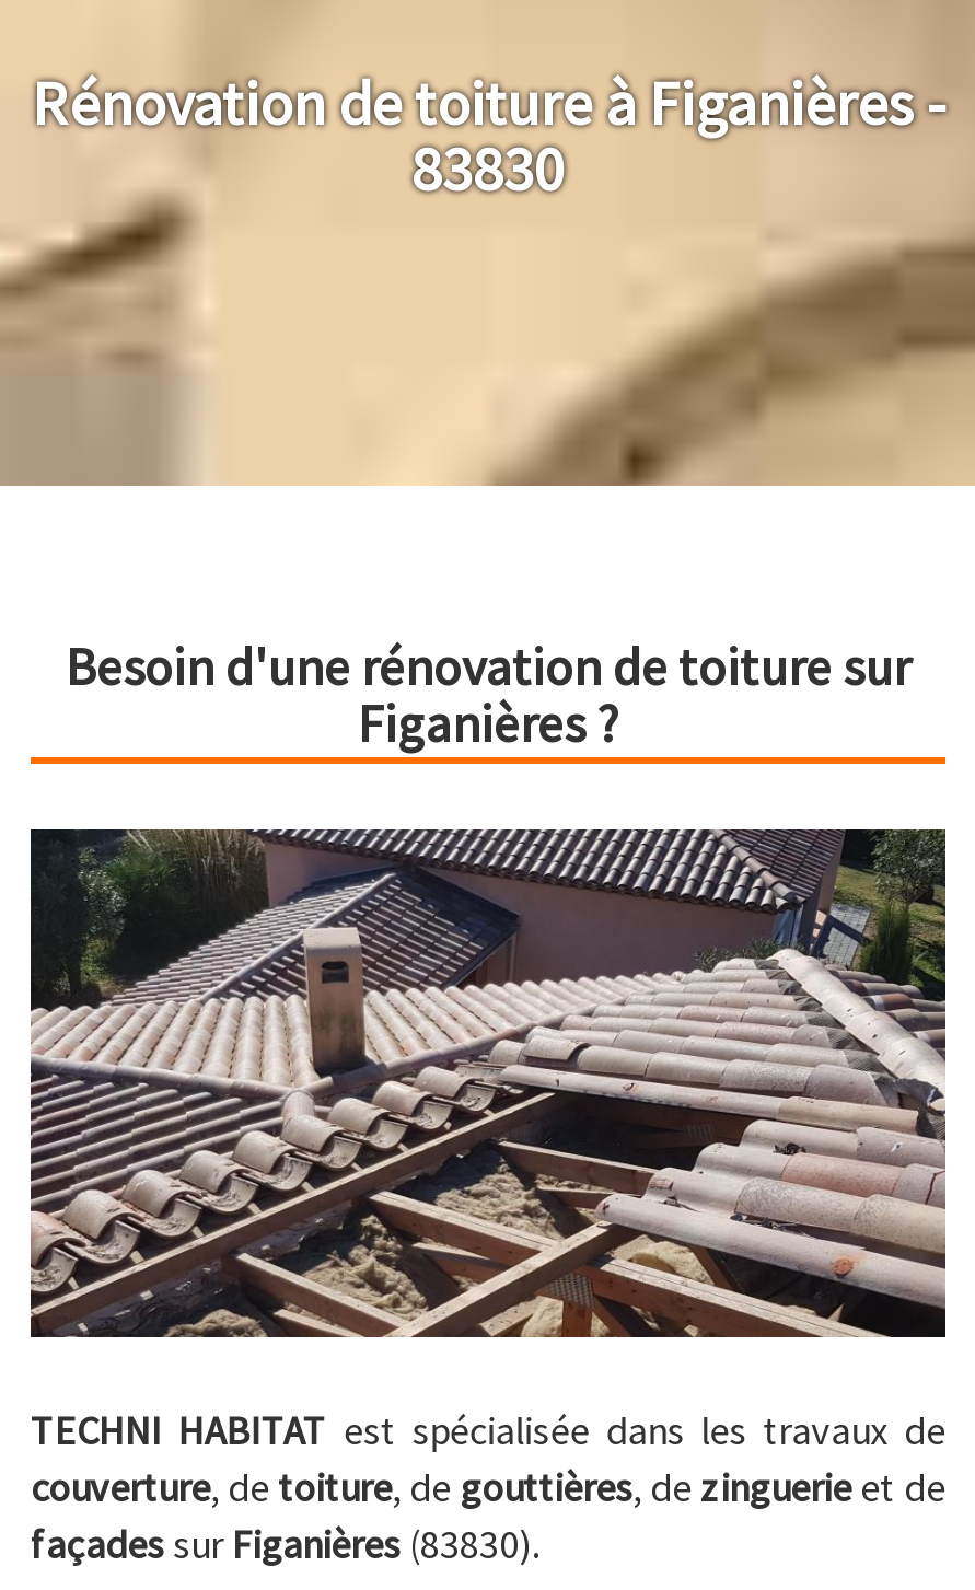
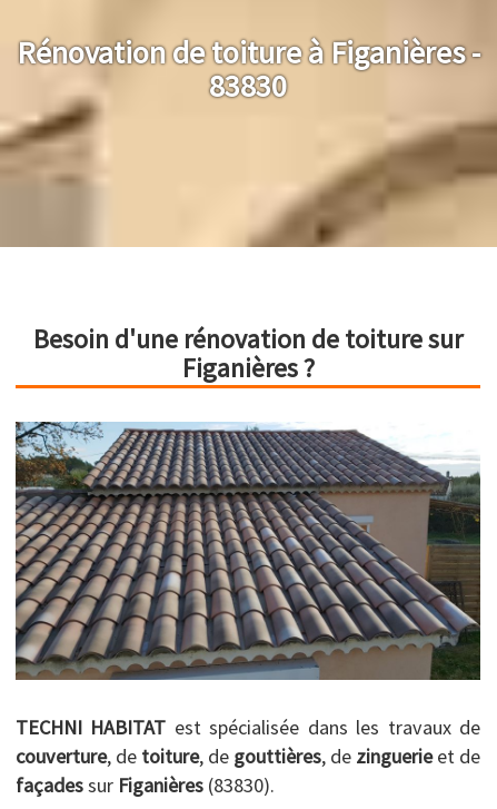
- [image]
+ [image]
